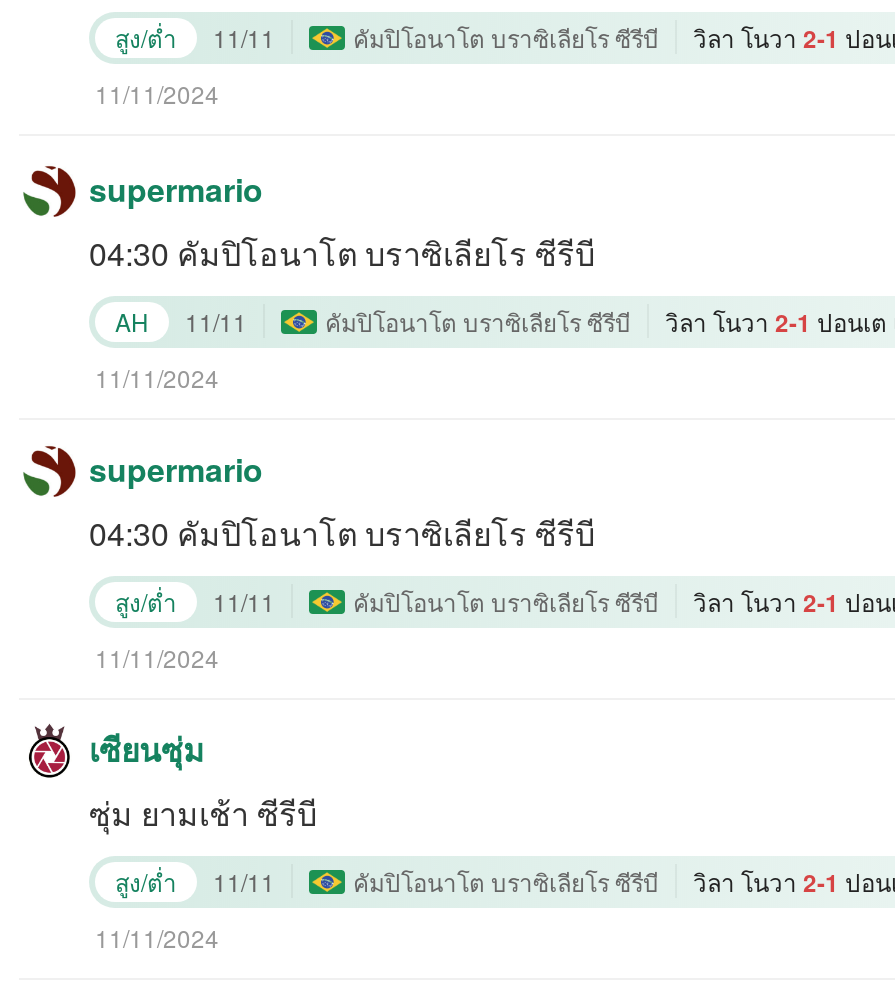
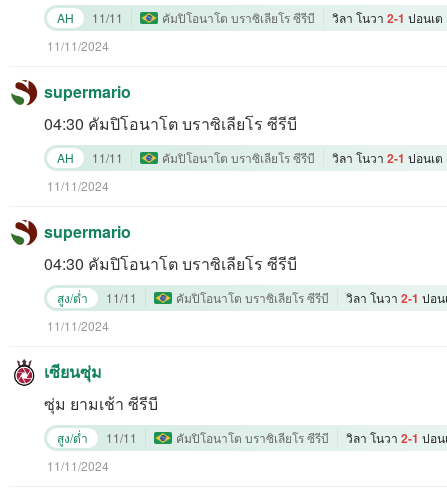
- สูง/ต่ำ
+ AH
